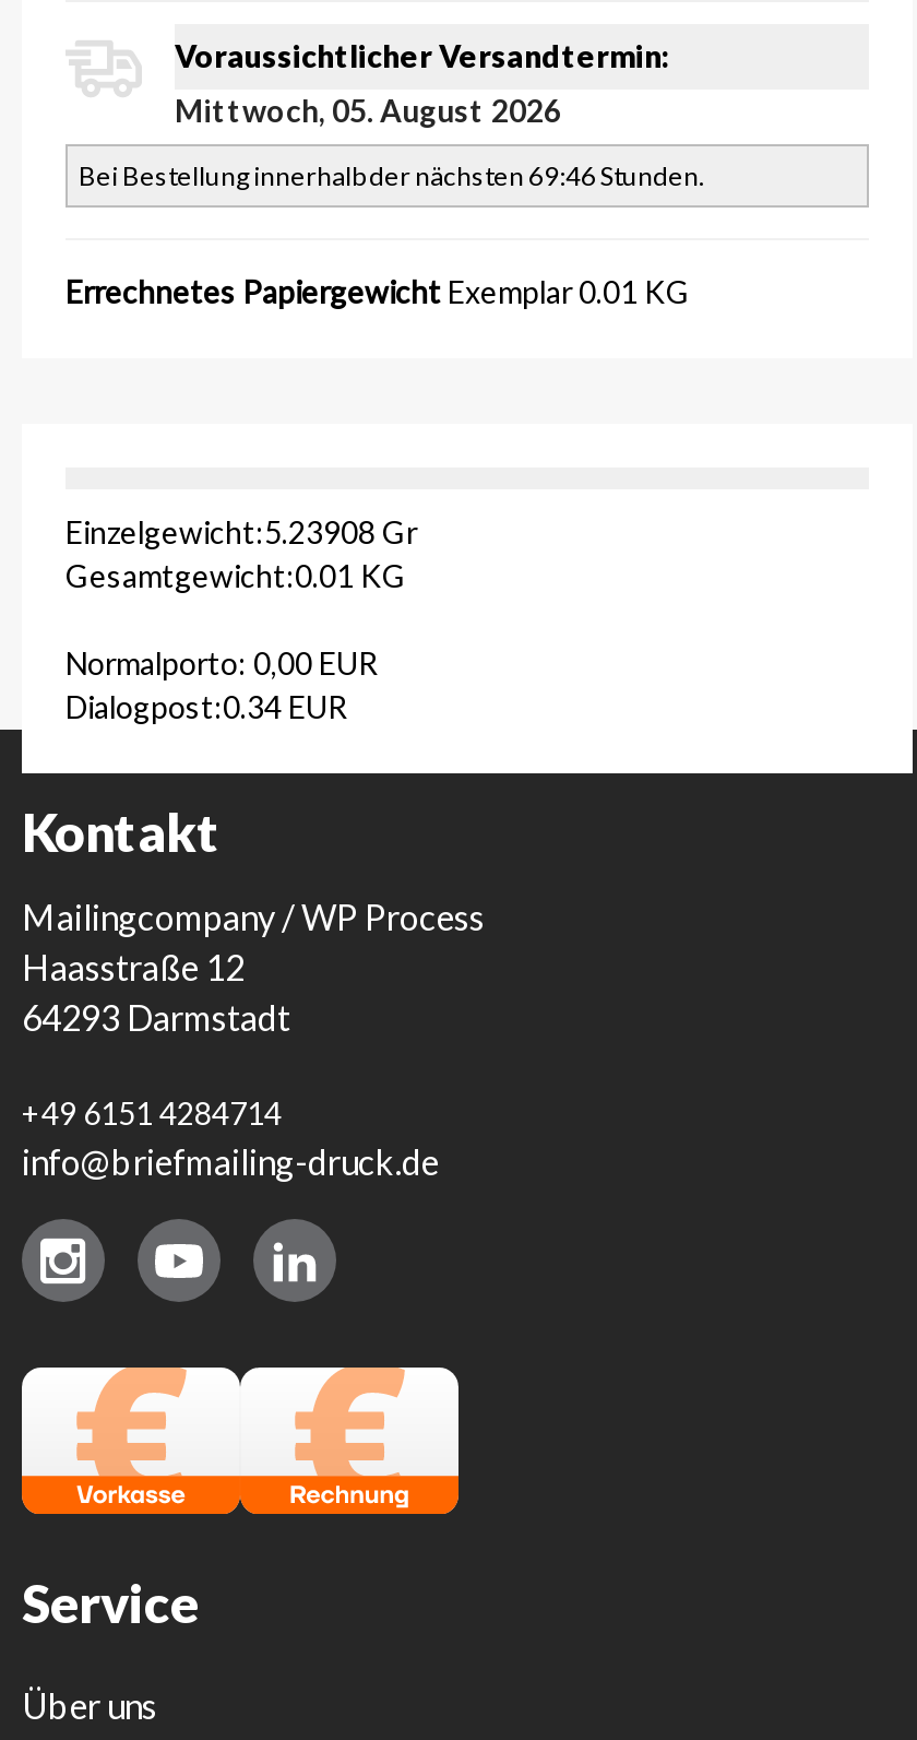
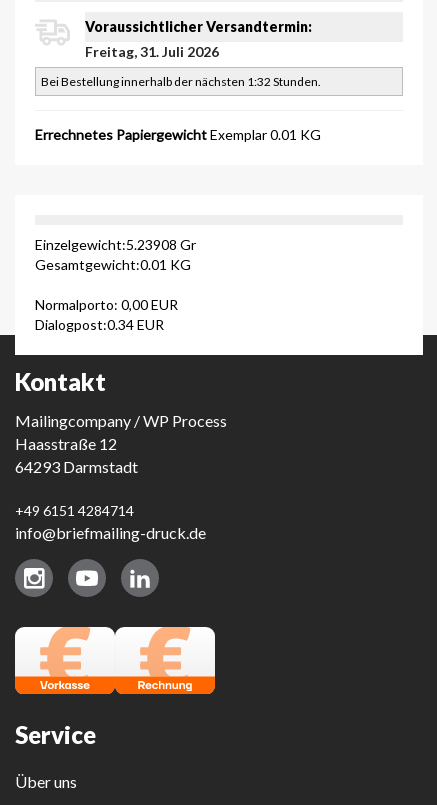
- Mittwoch, 05. August 2026
+ Freitag, 31. Juli 2026

- Bei Bestellung innerhalb der nächsten 69:46 Stunden.
+ Bei Bestellung innerhalb der nächsten 1:32 Stunden.
